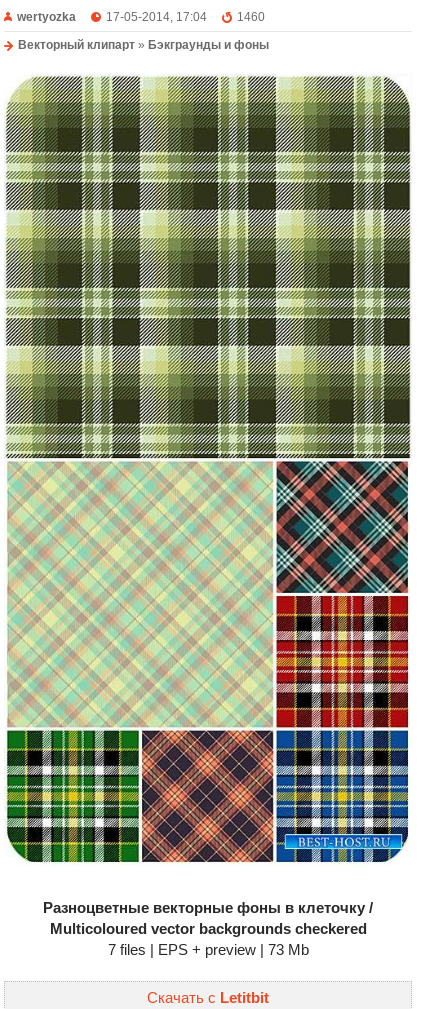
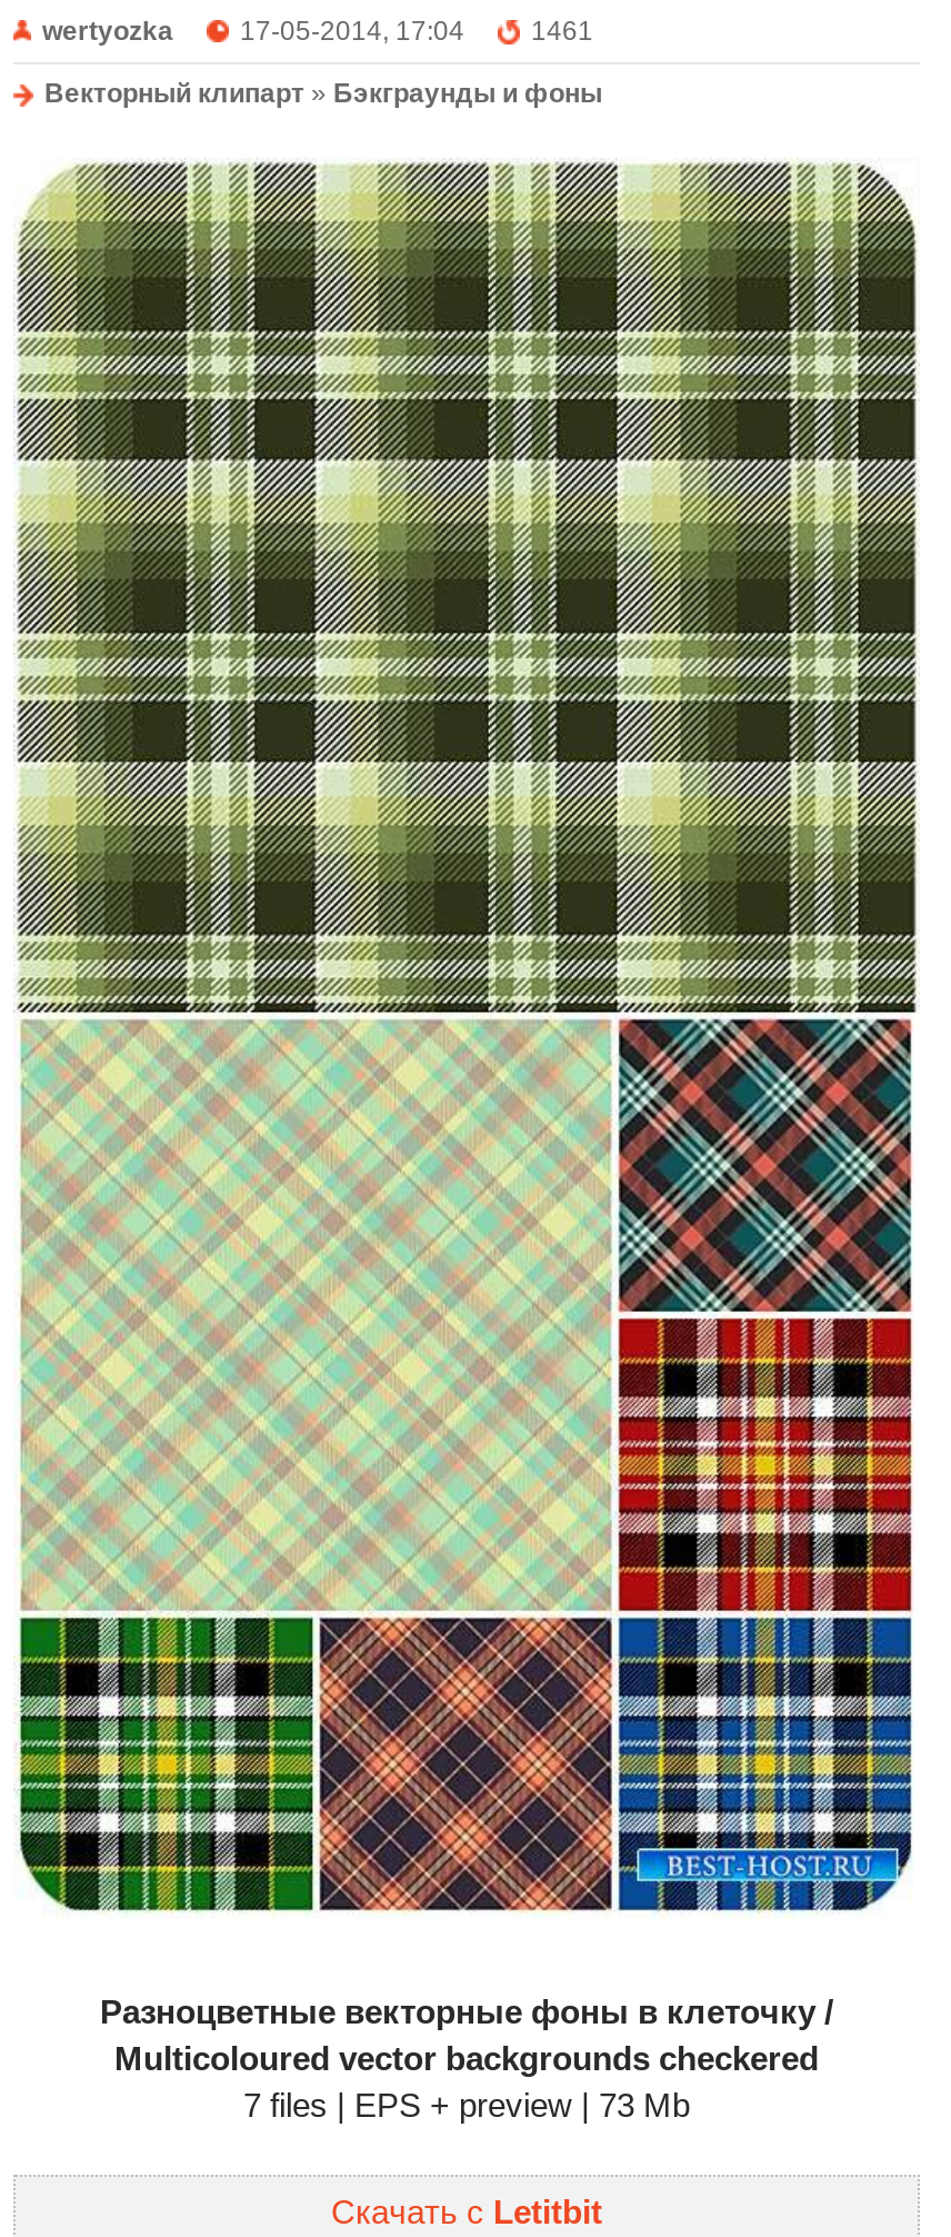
- 1460
+ 1461
